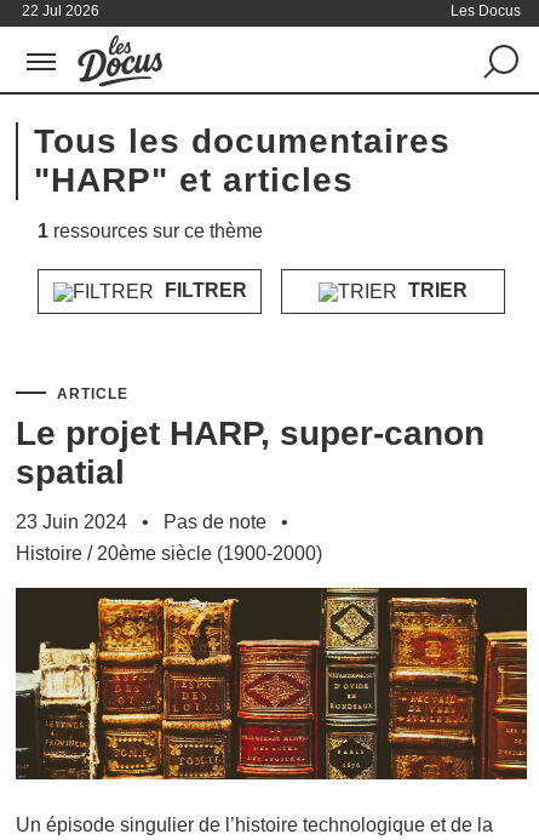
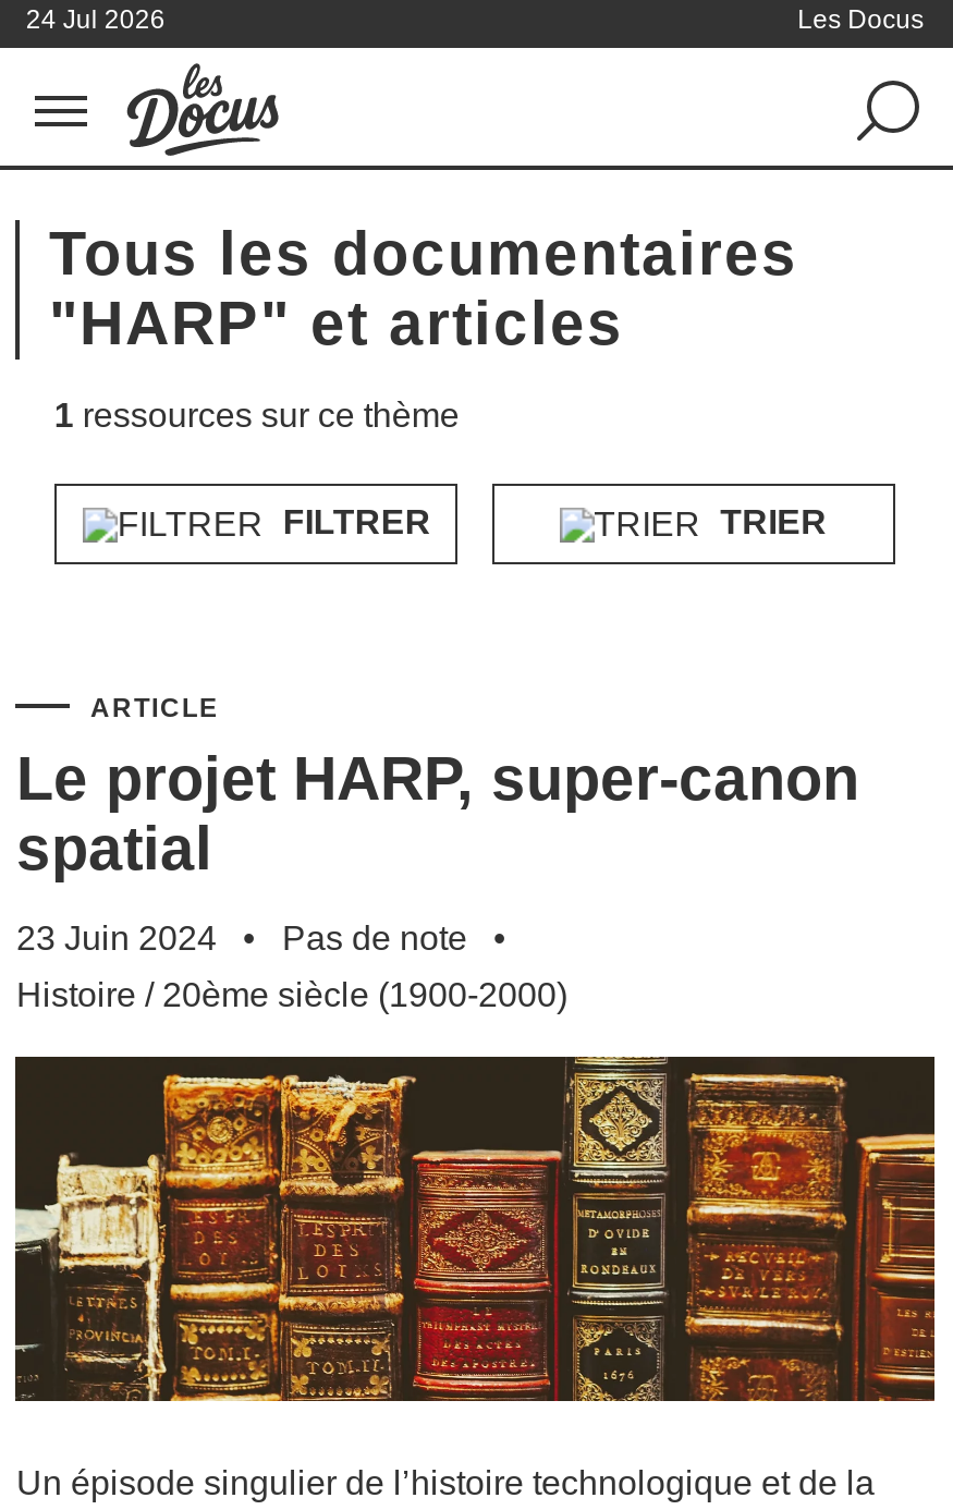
- 22 Jul 2026
+ 24 Jul 2026
